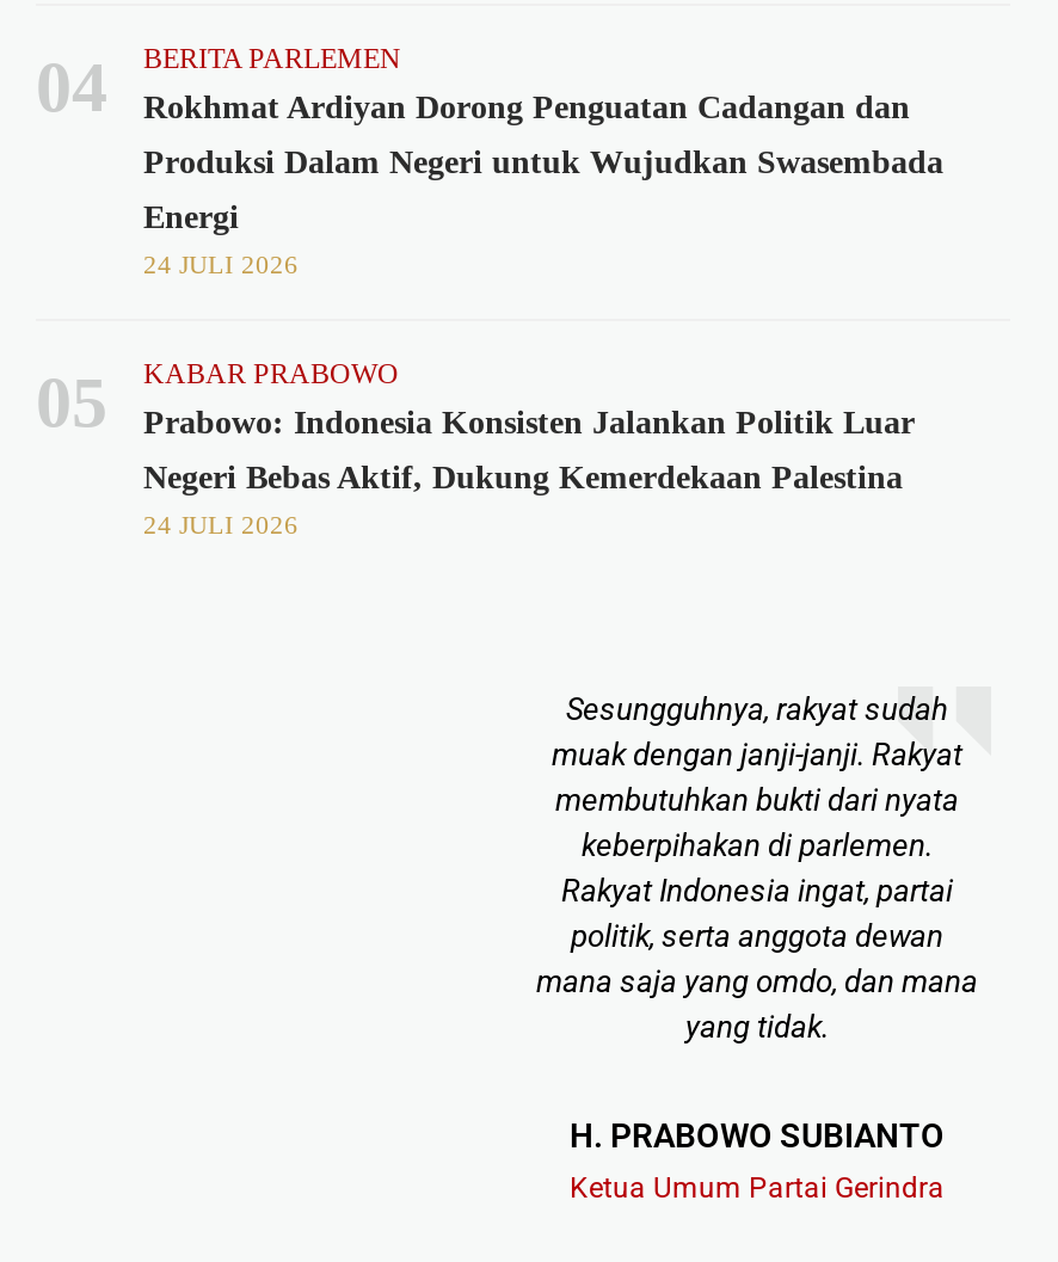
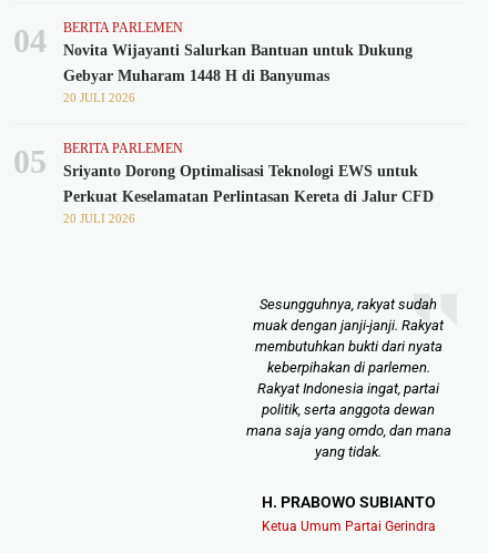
- Rokhmat Ardiyan Dorong Penguatan Cadangan dan
- Produksi Dalam Negeri untuk Wujudkan Swasembada
- Energi
- 24 JULI 2026
+ Novita Wijayanti Salurkan Bantuan untuk Dukung
+ Gebyar Muharam 1448 H di Banyumas
+ 20 JULI 2026

- KABAR PRABOWO
- Prabowo: Indonesia Konsisten Jalankan Politik Luar
+ BERITA PARLEMEN
+ Sriyanto Dorong Optimalisasi Teknologi EWS untuk

- Negeri Bebas Aktif, Dukung Kemerdekaan Palestina
- 24 JULI 2026
+ Perkuat Keselamatan Perlintasan Kereta di Jalur CFD
+ 20 JULI 2026
